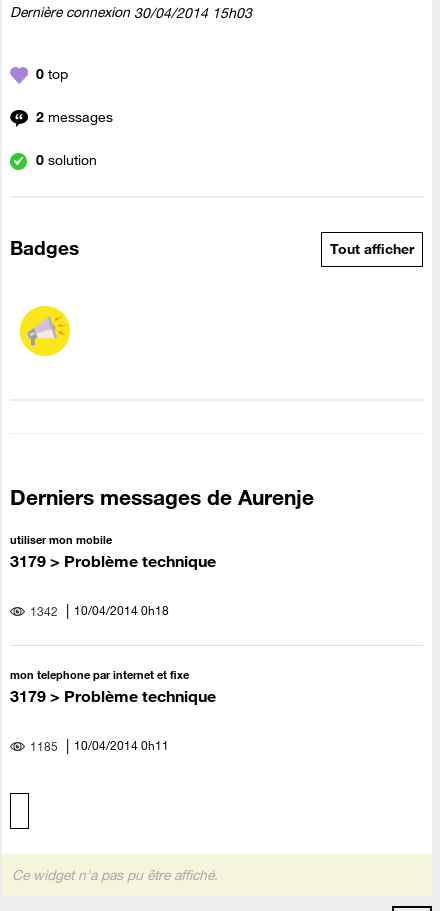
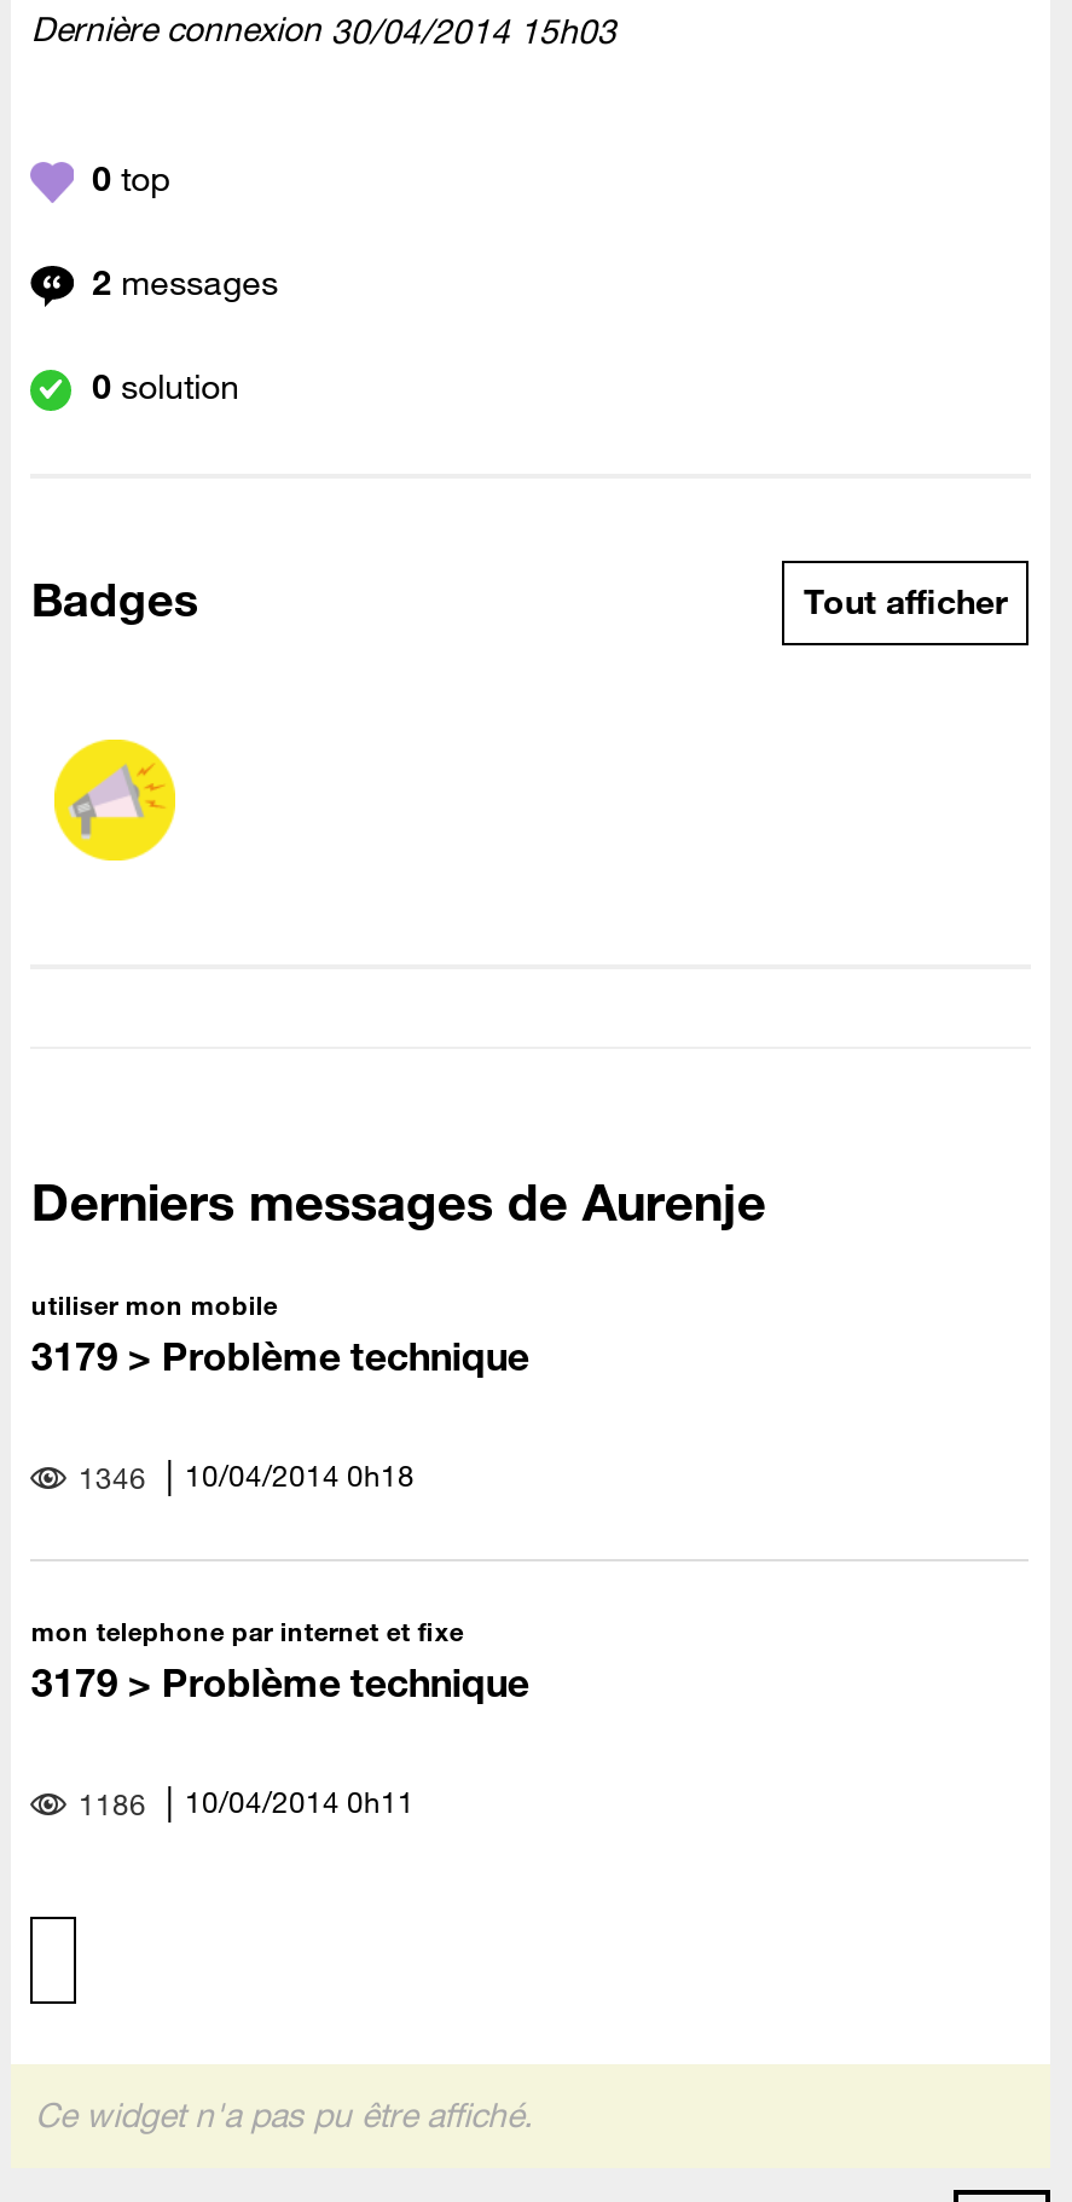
- 1342 10/04/2014 0h18
+ 1346 10/04/2014 0h18

- 1185 10/04/2014 0h11
+ 1186 10/04/2014 0h11
